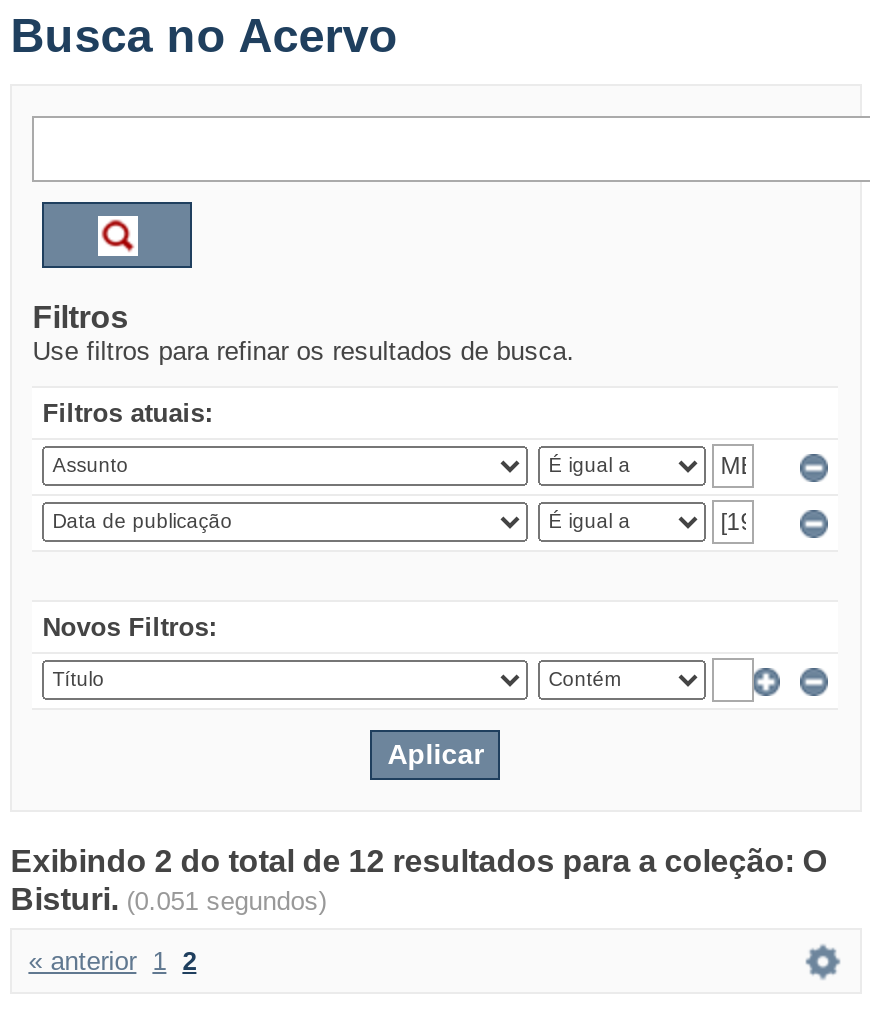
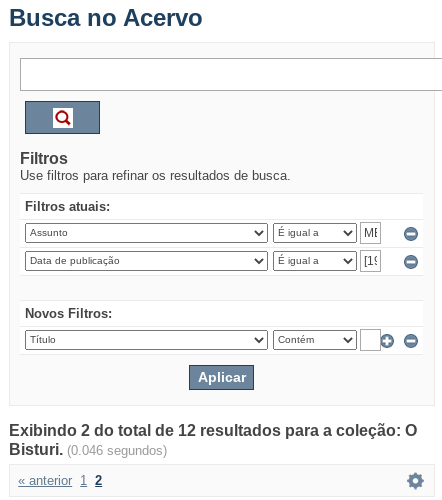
- Bisturi. (0.051 segundos)
+ Bisturi. (0.046 segundos)
